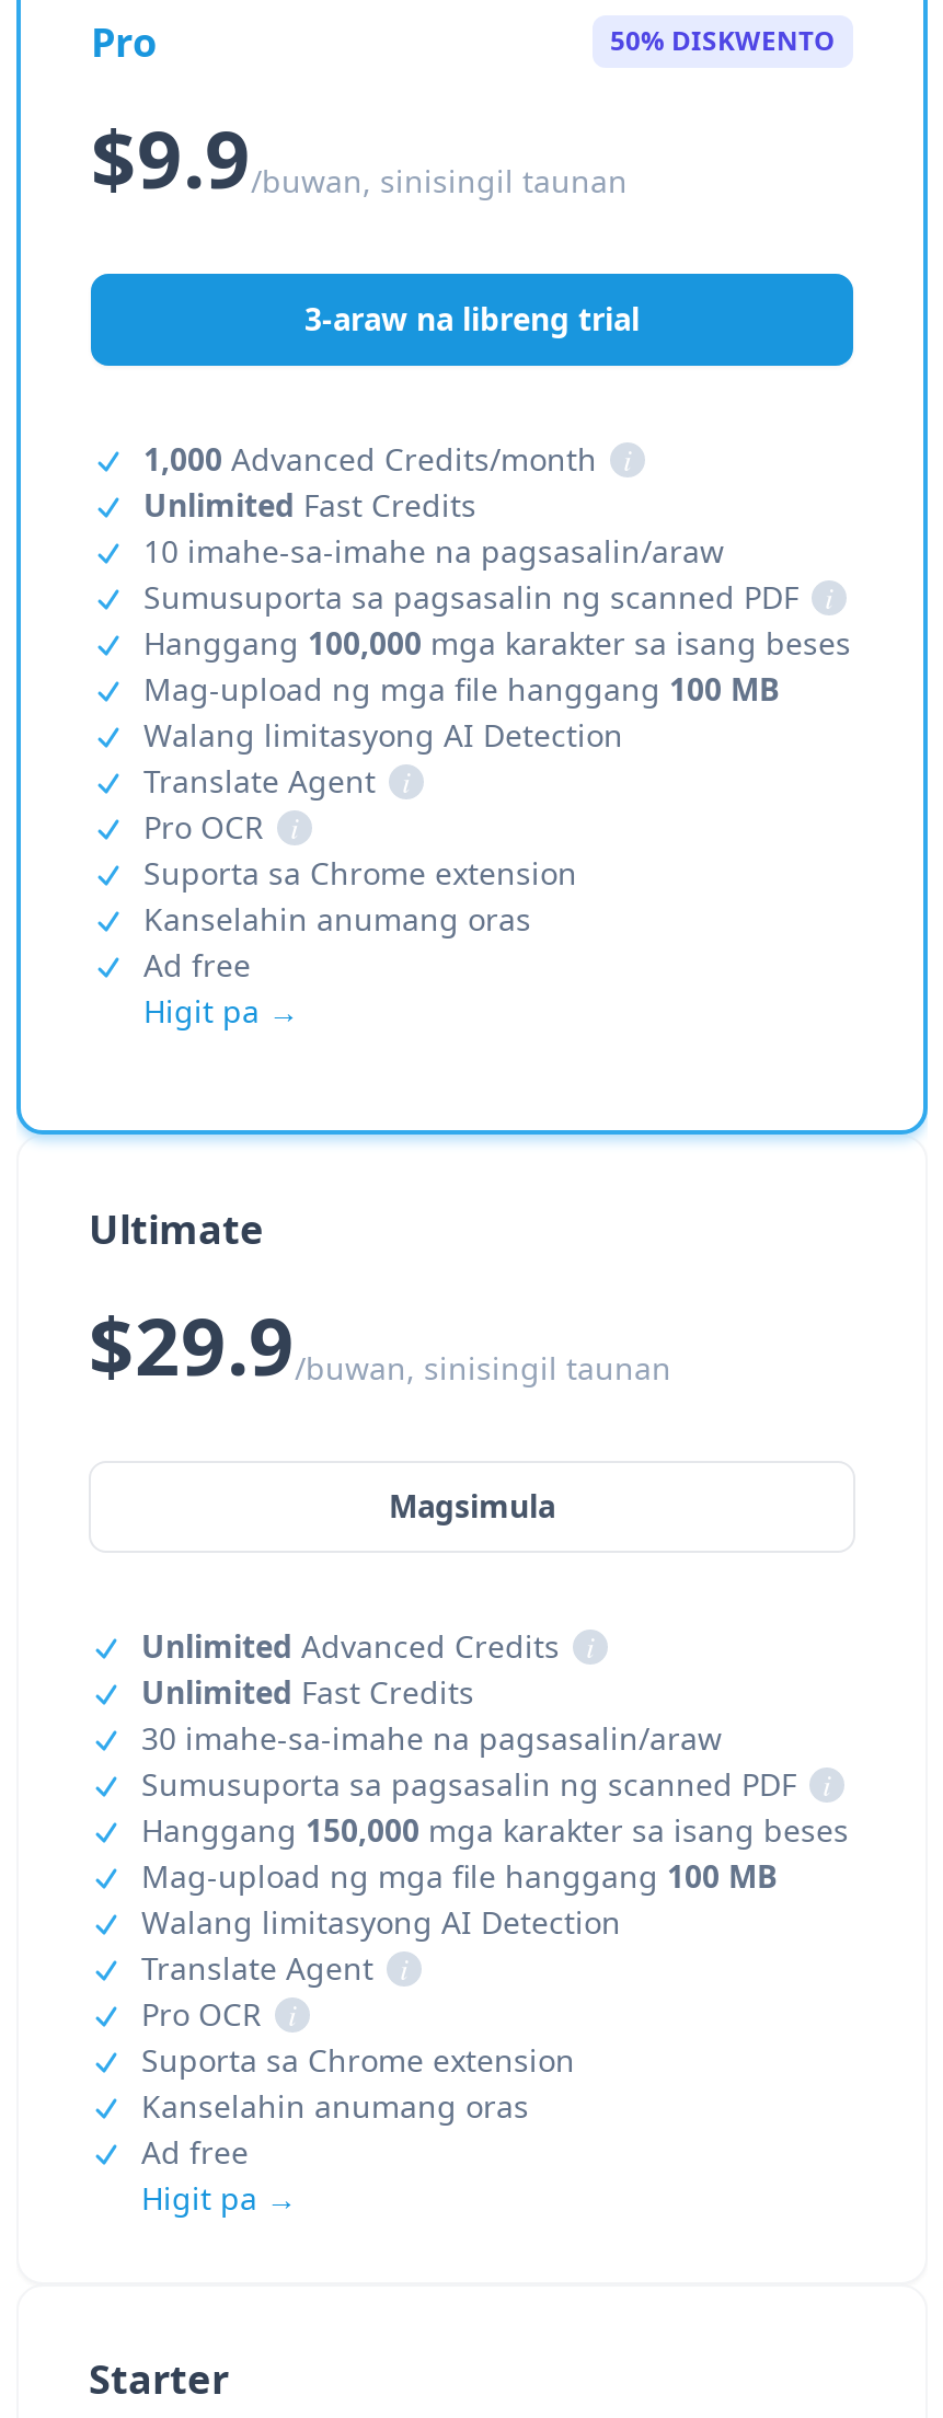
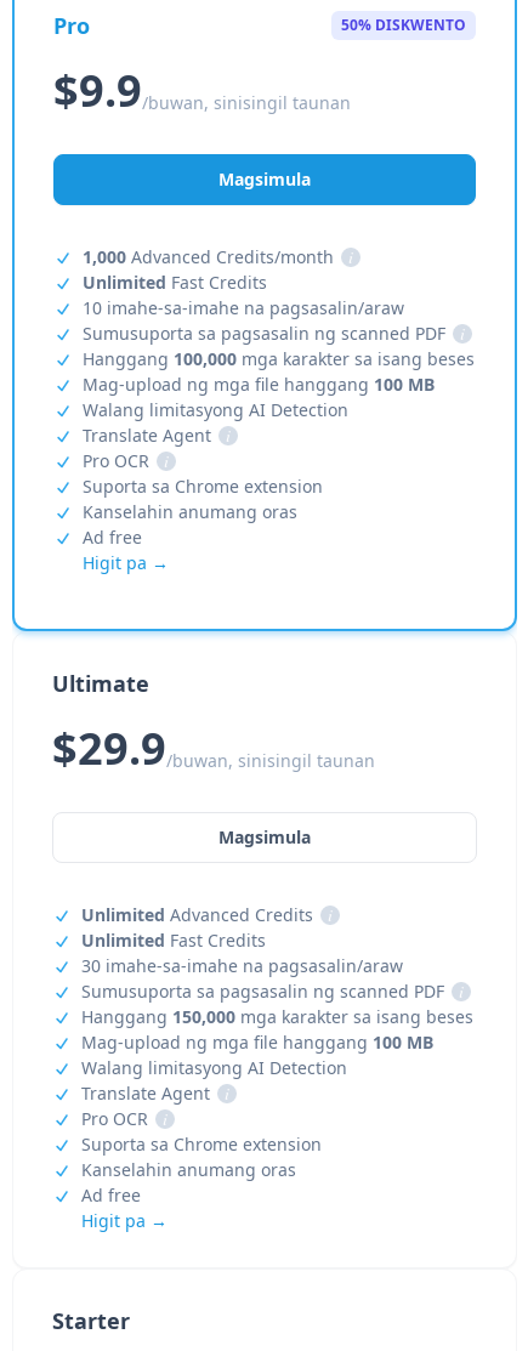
- 3-araw na libreng trial
+ Magsimula
